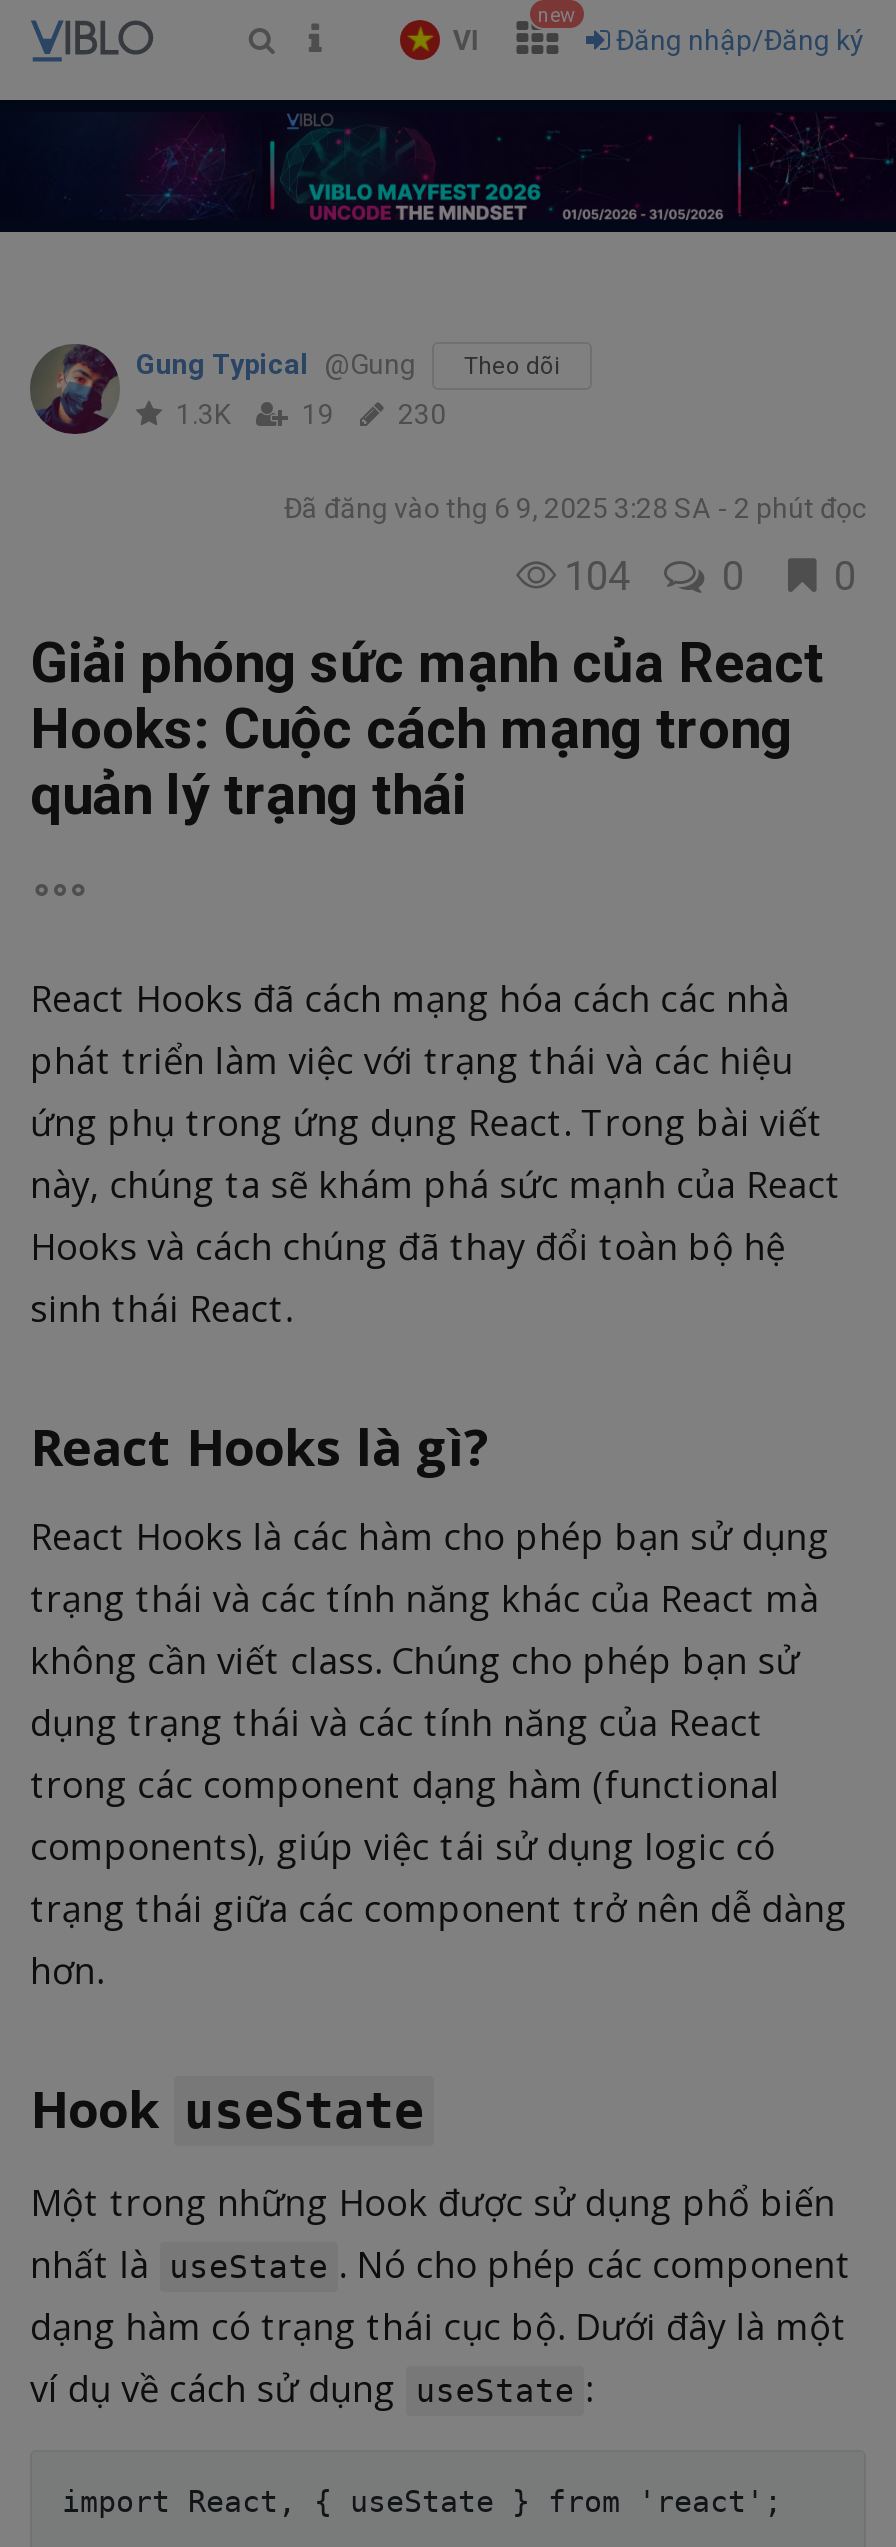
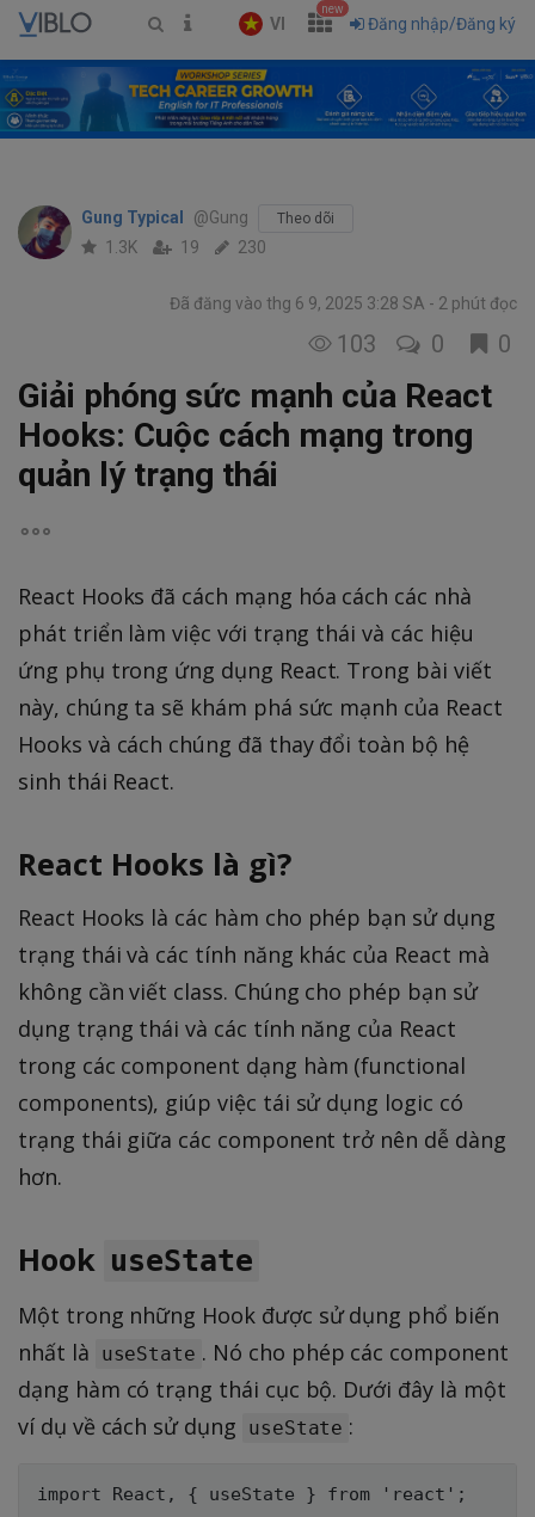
- [image]
+ [image]

- 104 0 0
+ 103 0 0
